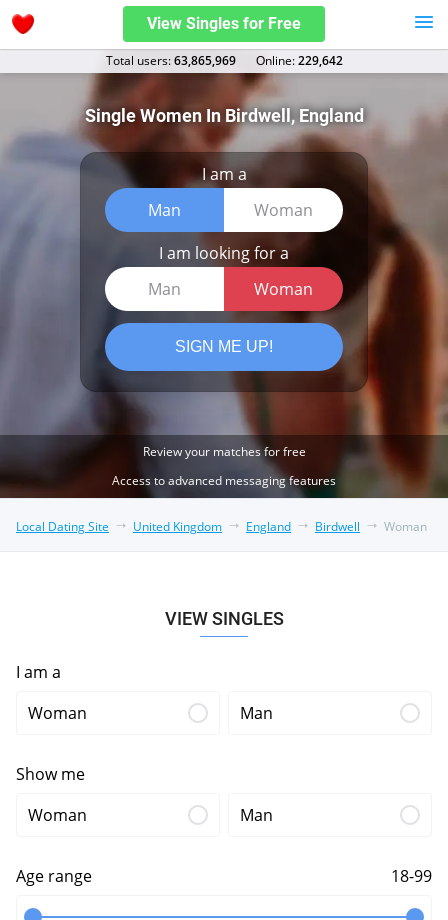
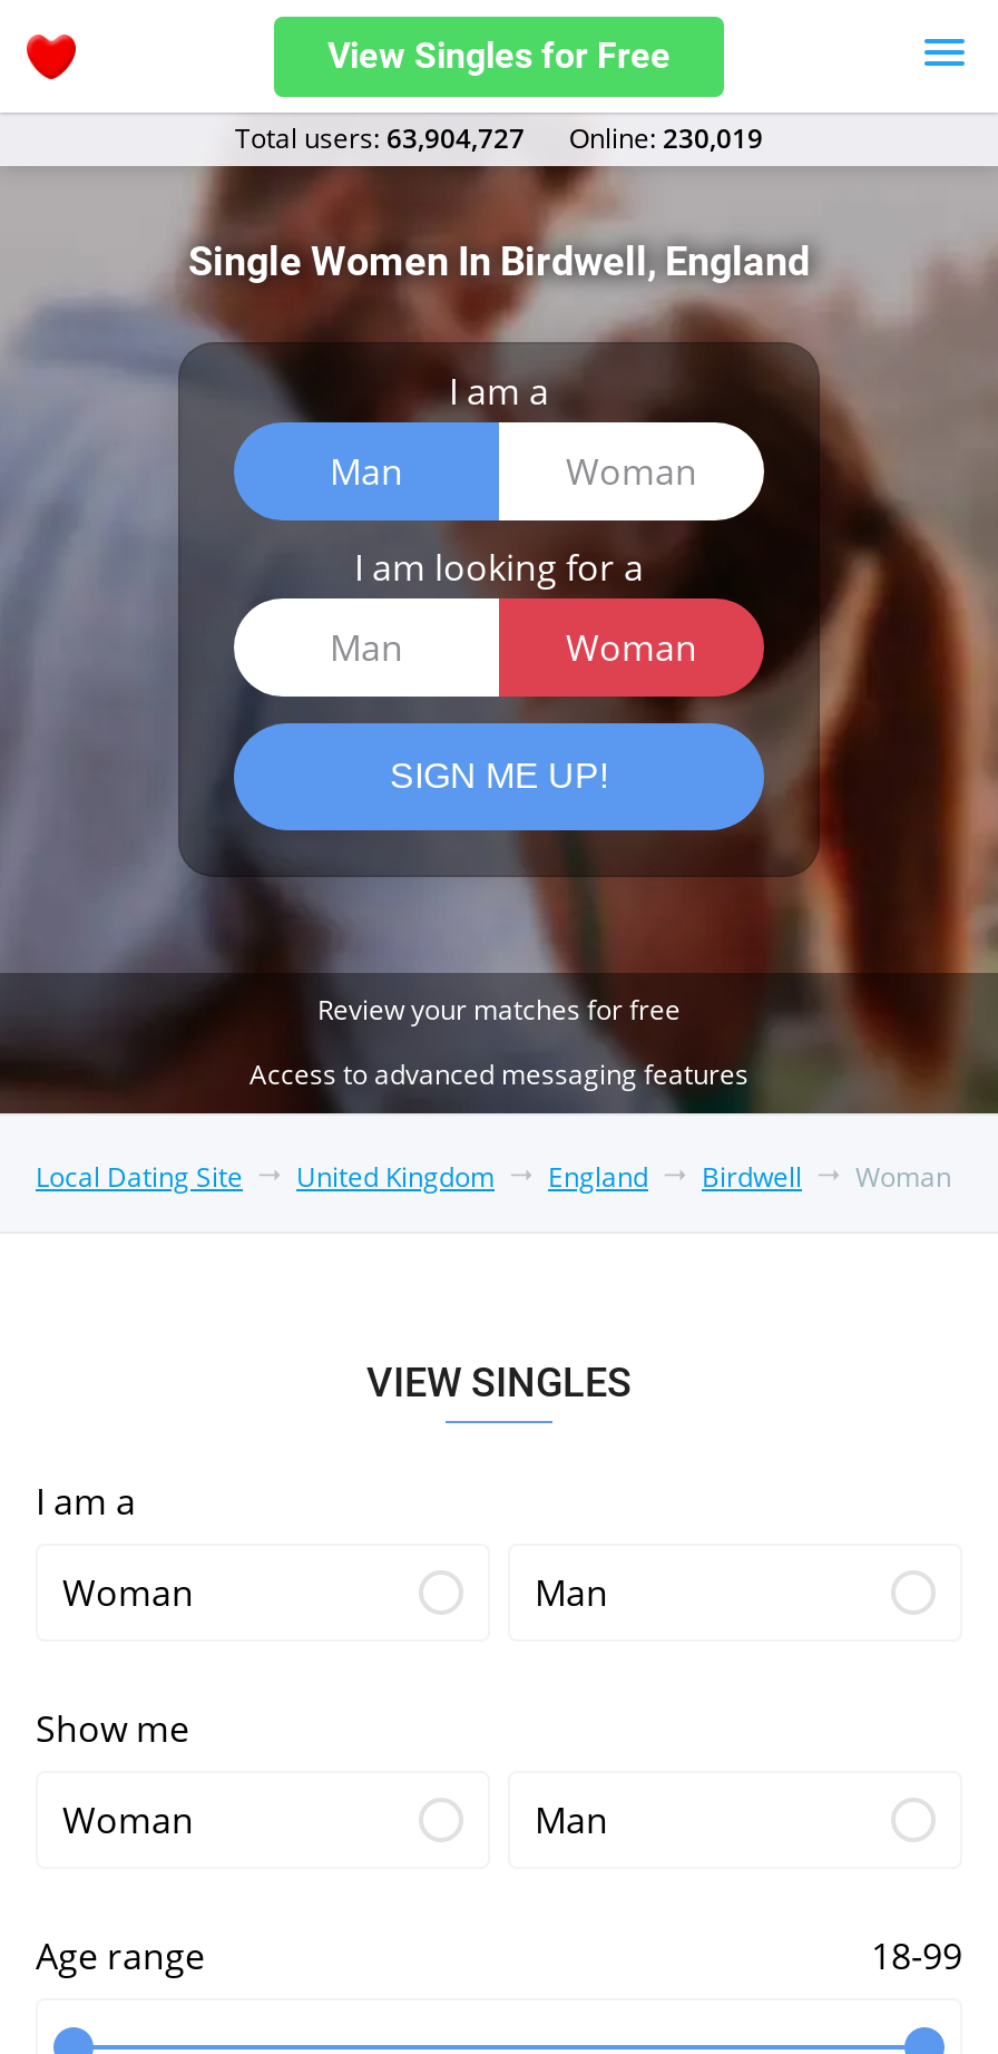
- Total users: 63,865,969
+ Total users: 63,904,727

- Оnline: 229,642
+ Оnline: 230,019
